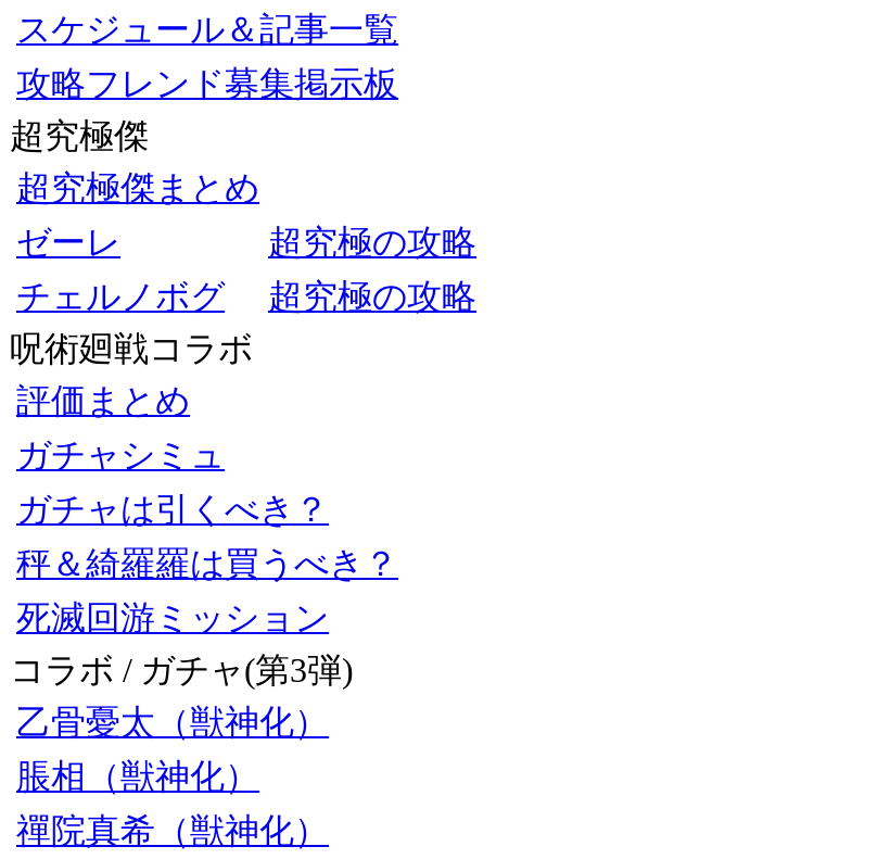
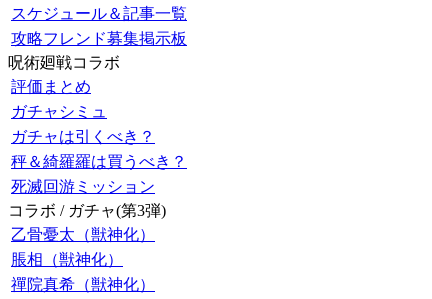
- 超究極傑
- 超究極傑まとめ
- ゼーレ
- 超究極の攻略
- チェルノボグ
- 超究極の攻略
